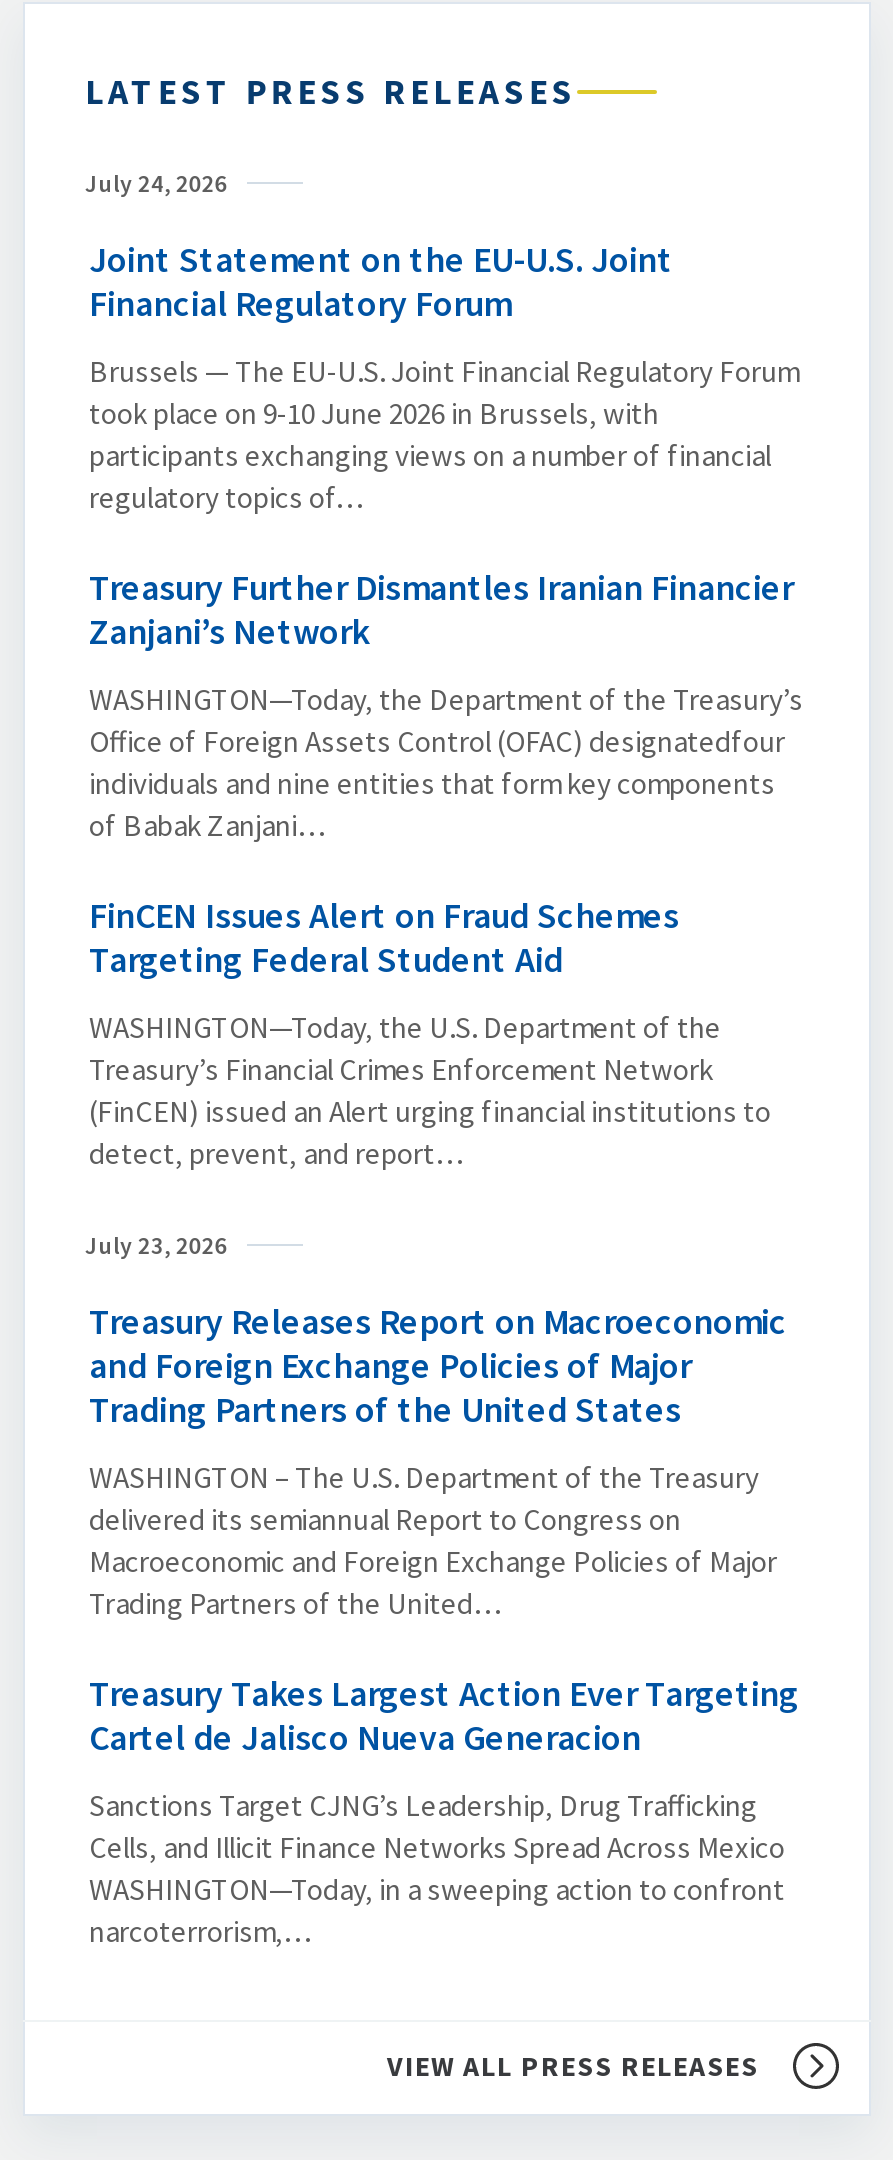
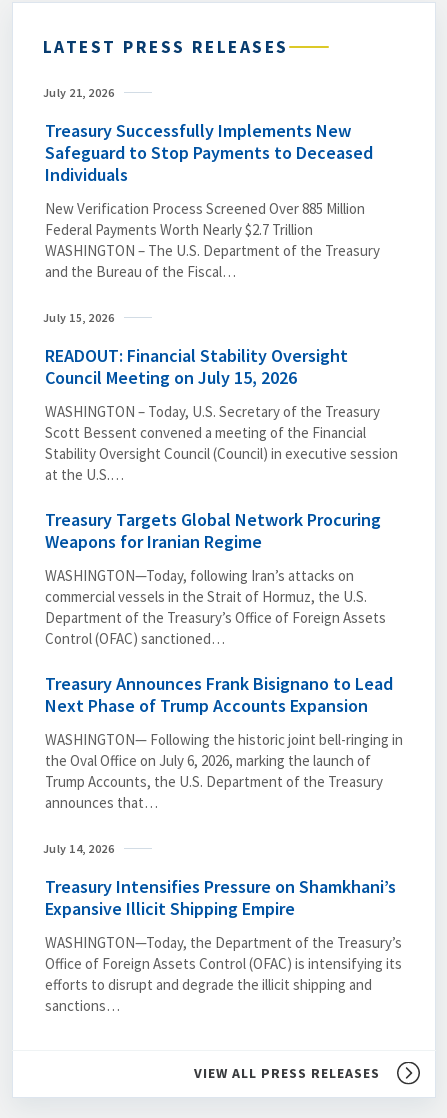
- July 24, 2026
- Joint Statement on the EU-U.S. Joint
- Financial Regulatory Forum
- Brussels — The EU-U.S. Joint Financial Regulatory Forum
- took place on 9-10 June 2026 in Brussels, with
- participants exchanging views on a number of financial
- regulatory topics of…
- Treasury Further Dismantles Iranian Financier
- Zanjani’s Network
- Office of Foreign Assets Control (OFAC) designatedfour
- individuals and nine entities that form key components
- of Babak Zanjani…
- FinCEN Issues Alert on Fraud Schemes
- Targeting Federal Student Aid
- WASHINGTON—Today, the U.S. Department of the
- Treasury’s Financial Crimes Enforcement Network
- (FinCEN) issued an Alert urging financial institutions to
- detect, prevent, and report…
- July 23, 2026
- Treasury Releases Report on Macroeconomic
- and Foreign Exchange Policies of Major
- Trading Partners of the United States
+ July 21, 2026
+ Treasury Successfully Implements New
+ Safeguard to Stop Payments to Deceased
+ Individuals
+ New Verification Process Screened Over 885 Million
+ Federal Payments Worth Nearly $2.7 Trillion

moved down: WASHINGTON—Today, the Department of the Treasury’s

moved up: WASHINGTON – The U.S. Department of the Treasury

- delivered its semiannual Report to Congress on
- Macroeconomic and Foreign Exchange Policies of Major
- Trading Partners of the United…
- Treasury Takes Largest Action Ever Targeting
- Cartel de Jalisco Nueva Generacion
- Sanctions Target CJNG’s Leadership, Drug Trafficking
- Cells, and Illicit Finance Networks Spread Across Mexico
- WASHINGTON—Today, in a sweeping action to confront
- narcoterrorism,…
+ and the Bureau of the Fiscal…
+ July 15, 2026
+ READOUT: Financial Stability Oversight
+ Council Meeting on July 15, 2026
+ WASHINGTON – Today, U.S. Secretary of the Treasury
+ Scott Bessent convened a meeting of the Financial
+ Stability Oversight Council (Council) in executive session
+ at the U.S.…
+ Treasury Targets Global Network Procuring
+ Weapons for Iranian Regime
+ WASHINGTON—Today, following Iran’s attacks on
+ commercial vessels in the Strait of Hormuz, the U.S.
+ Department of the Treasury’s Office of Foreign Assets
+ Control (OFAC) sanctioned…
+ Treasury Announces Frank Bisignano to Lead
+ Next Phase of Trump Accounts Expansion
+ WASHINGTON— Following the historic joint bell-ringing in
+ the Oval Office on July 6, 2026, marking the launch of
+ Trump Accounts, the U.S. Department of the Treasury
+ announces that…
+ July 14, 2026
+ Treasury Intensifies Pressure on Shamkhani’s
+ Expansive Illicit Shipping Empire
+ Office of Foreign Assets Control (OFAC) is intensifying its
+ efforts to disrupt and degrade the illicit shipping and
+ sanctions…
